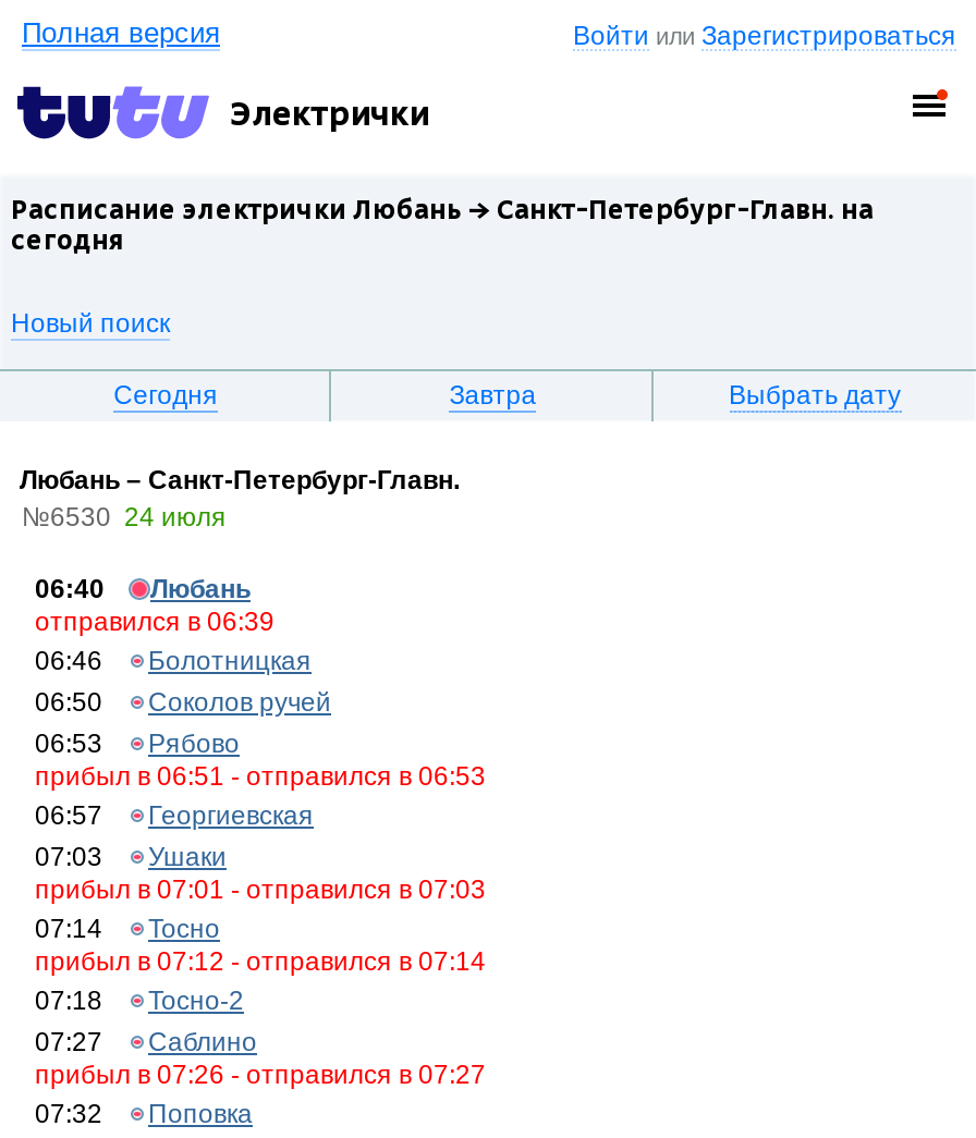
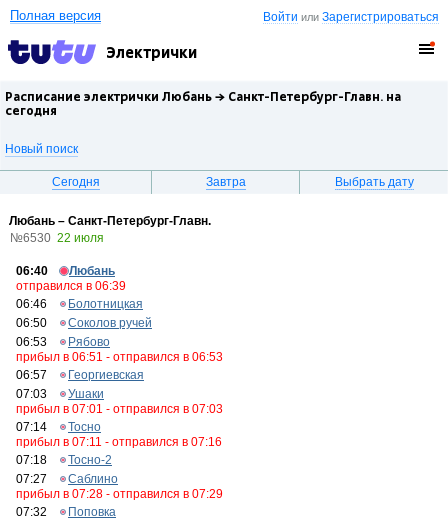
- №6530 24 июля
+ №6530 22 июля

- прибыл в 07:12 - отправился в 07:14
+ прибыл в 07:11 - отправился в 07:16

- прибыл в 07:26 - отправился в 07:27
+ прибыл в 07:28 - отправился в 07:29
